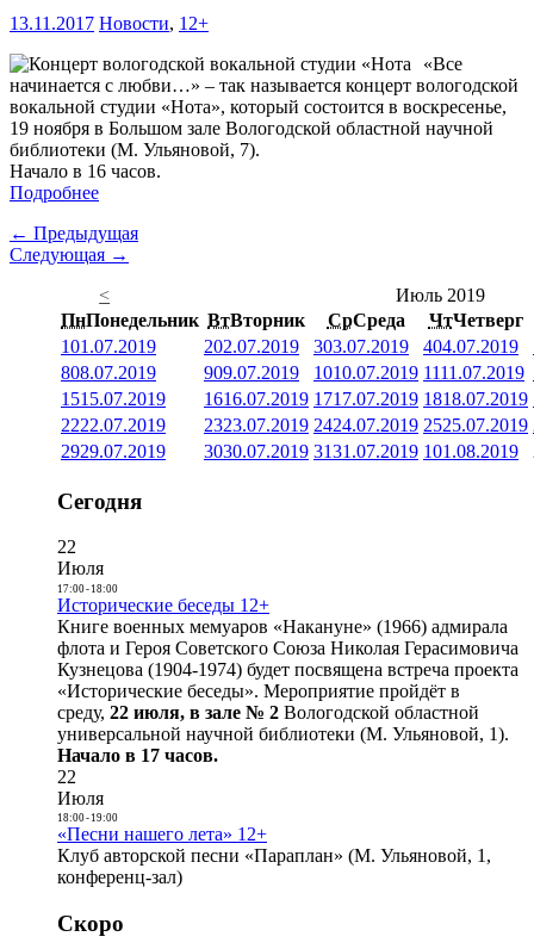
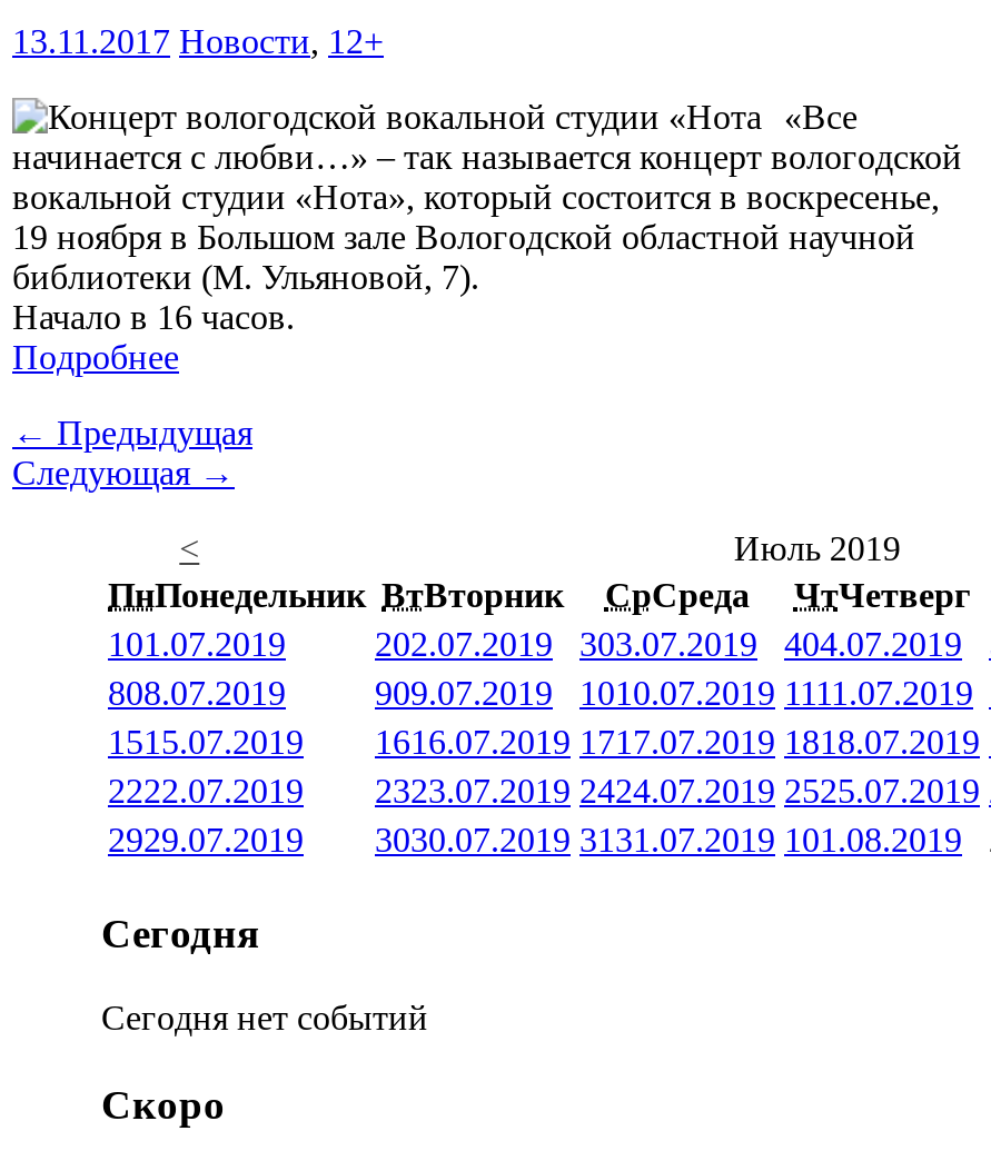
- 22
- Июля
- 17:00 - 18:00
- Исторические беседы 12+
- Книге военных мемуаров «Накануне» (1966) адмирала
- флота и Героя Советского Союза Николая Герасимовича
- Кузнецова (1904-1974) будет посвящена встреча проекта
- «Исторические беседы». Мероприятие пройдёт в
- среду, 22 июля, в зале № 2 Вологодской областной
- универсальной научной библиотеки (М. Ульяновой, 1).
- Начало в 17 часов.
- 22
- Июля
- 18:00 - 19:00
- «Песни нашего лета» 12+
- Клуб авторской песни «Параплан» (М. Ульяновой, 1,
- конференц-зал)
+ Сегодня нет событий
